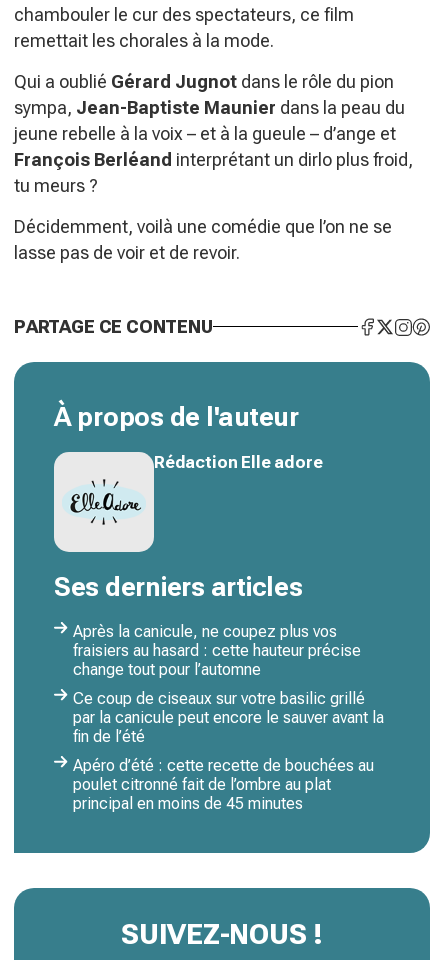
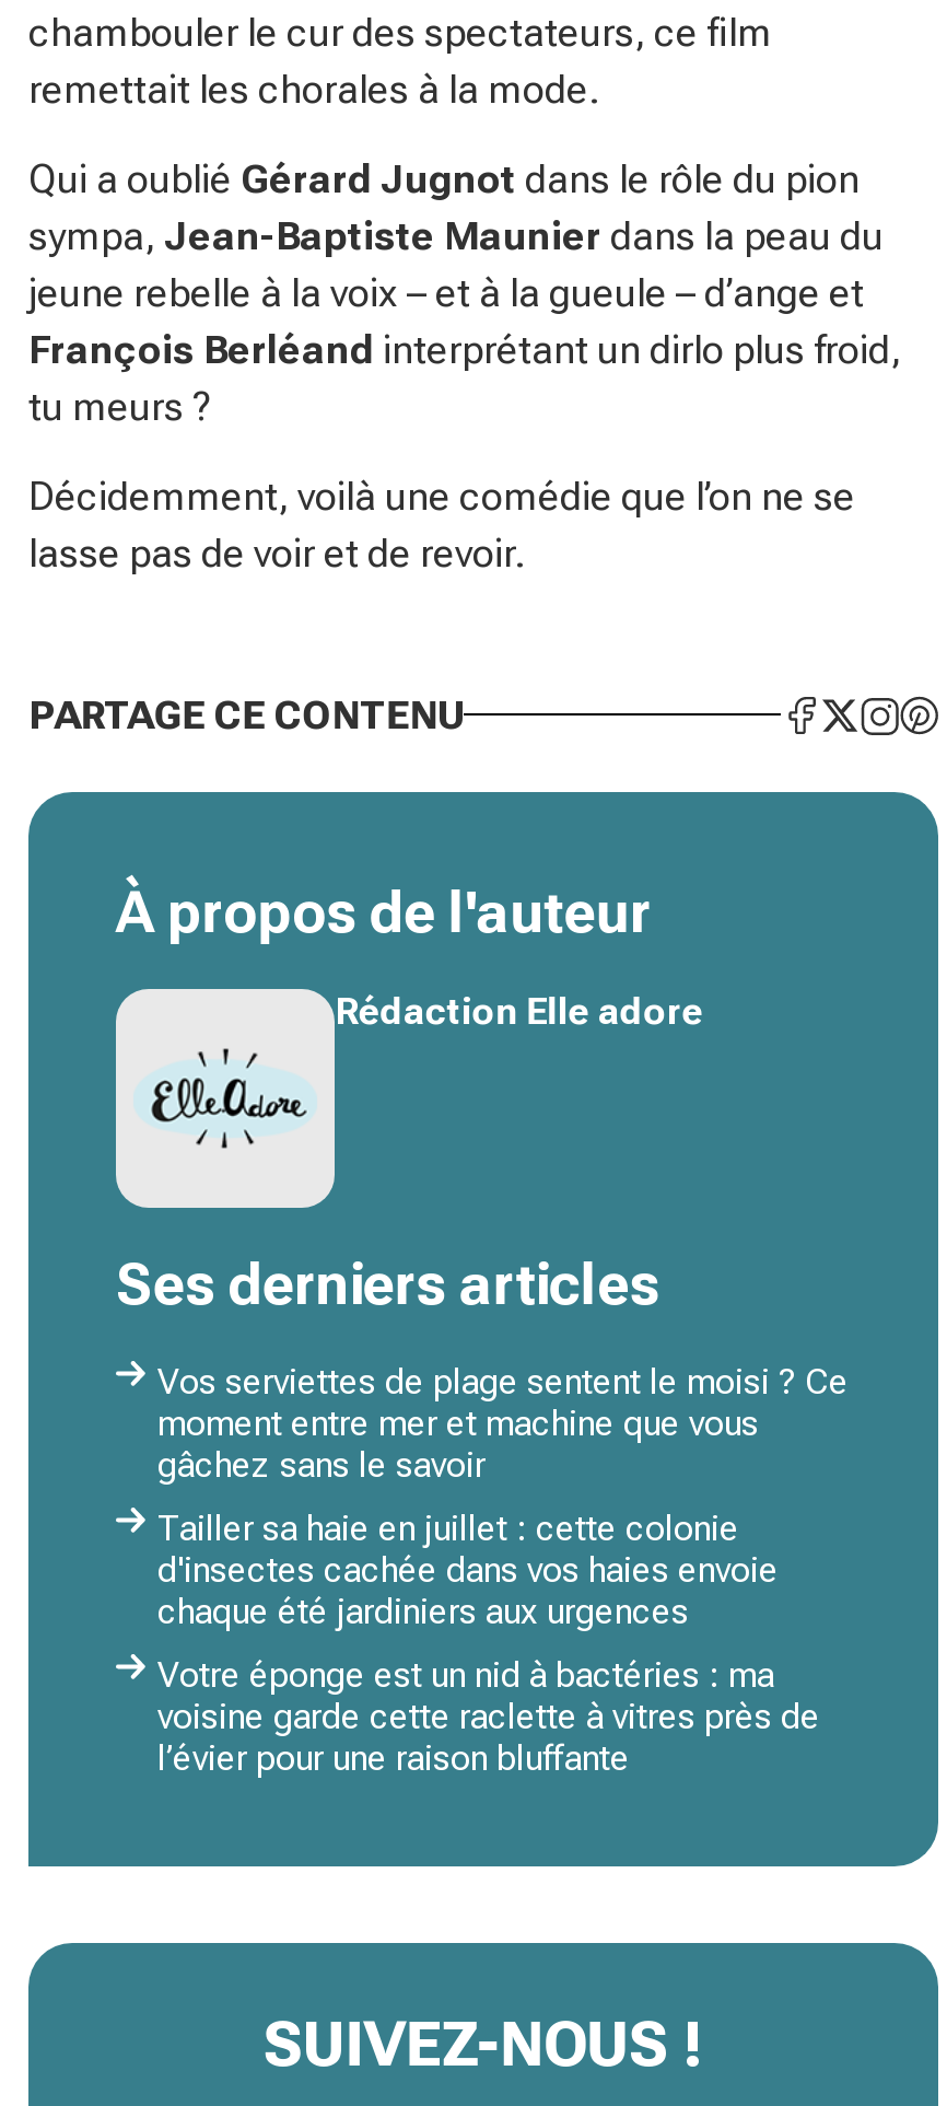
- Après la canicule, ne coupez plus vos
- fraisiers au hasard : cette hauteur précise
- change tout pour l’automne
+ Vos serviettes de plage sentent le moisi ? Ce
+ moment entre mer et machine que vous
+ gâchez sans le savoir

- Ce coup de ciseaux sur votre basilic grillé
- par la canicule peut encore le sauver avant la
- fin de l’été
+ Tailler sa haie en juillet : cette colonie
+ d'insectes cachée dans vos haies envoie
+ chaque été jardiniers aux urgences

- Apéro d’été : cette recette de bouchées au
- poulet citronné fait de l’ombre au plat
- principal en moins de 45 minutes
+ Votre éponge est un nid à bactéries : ma
+ voisine garde cette raclette à vitres près de
+ l’évier pour une raison bluffante
